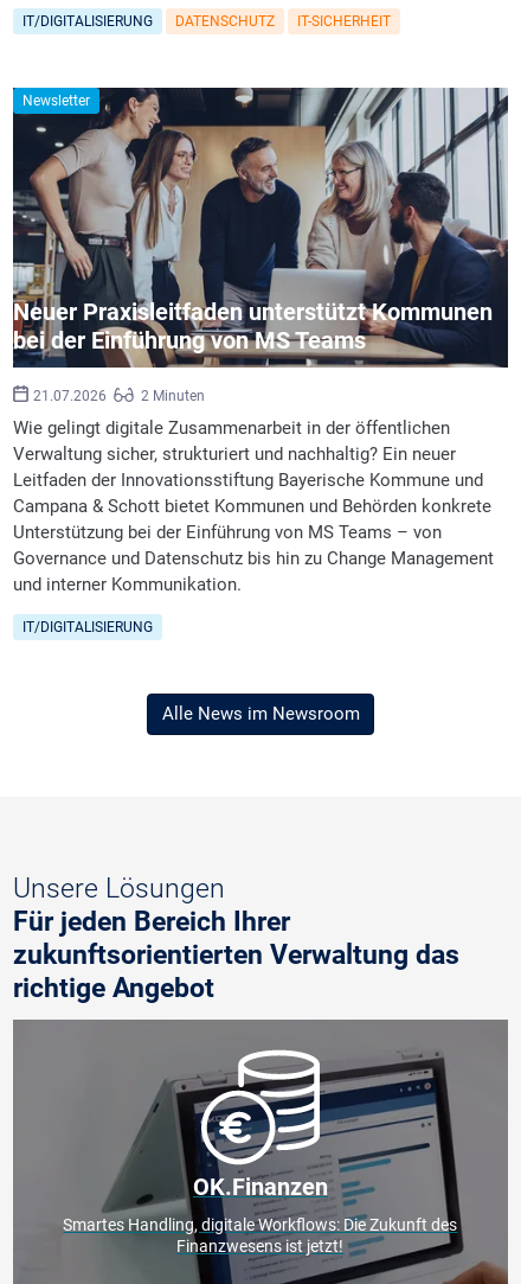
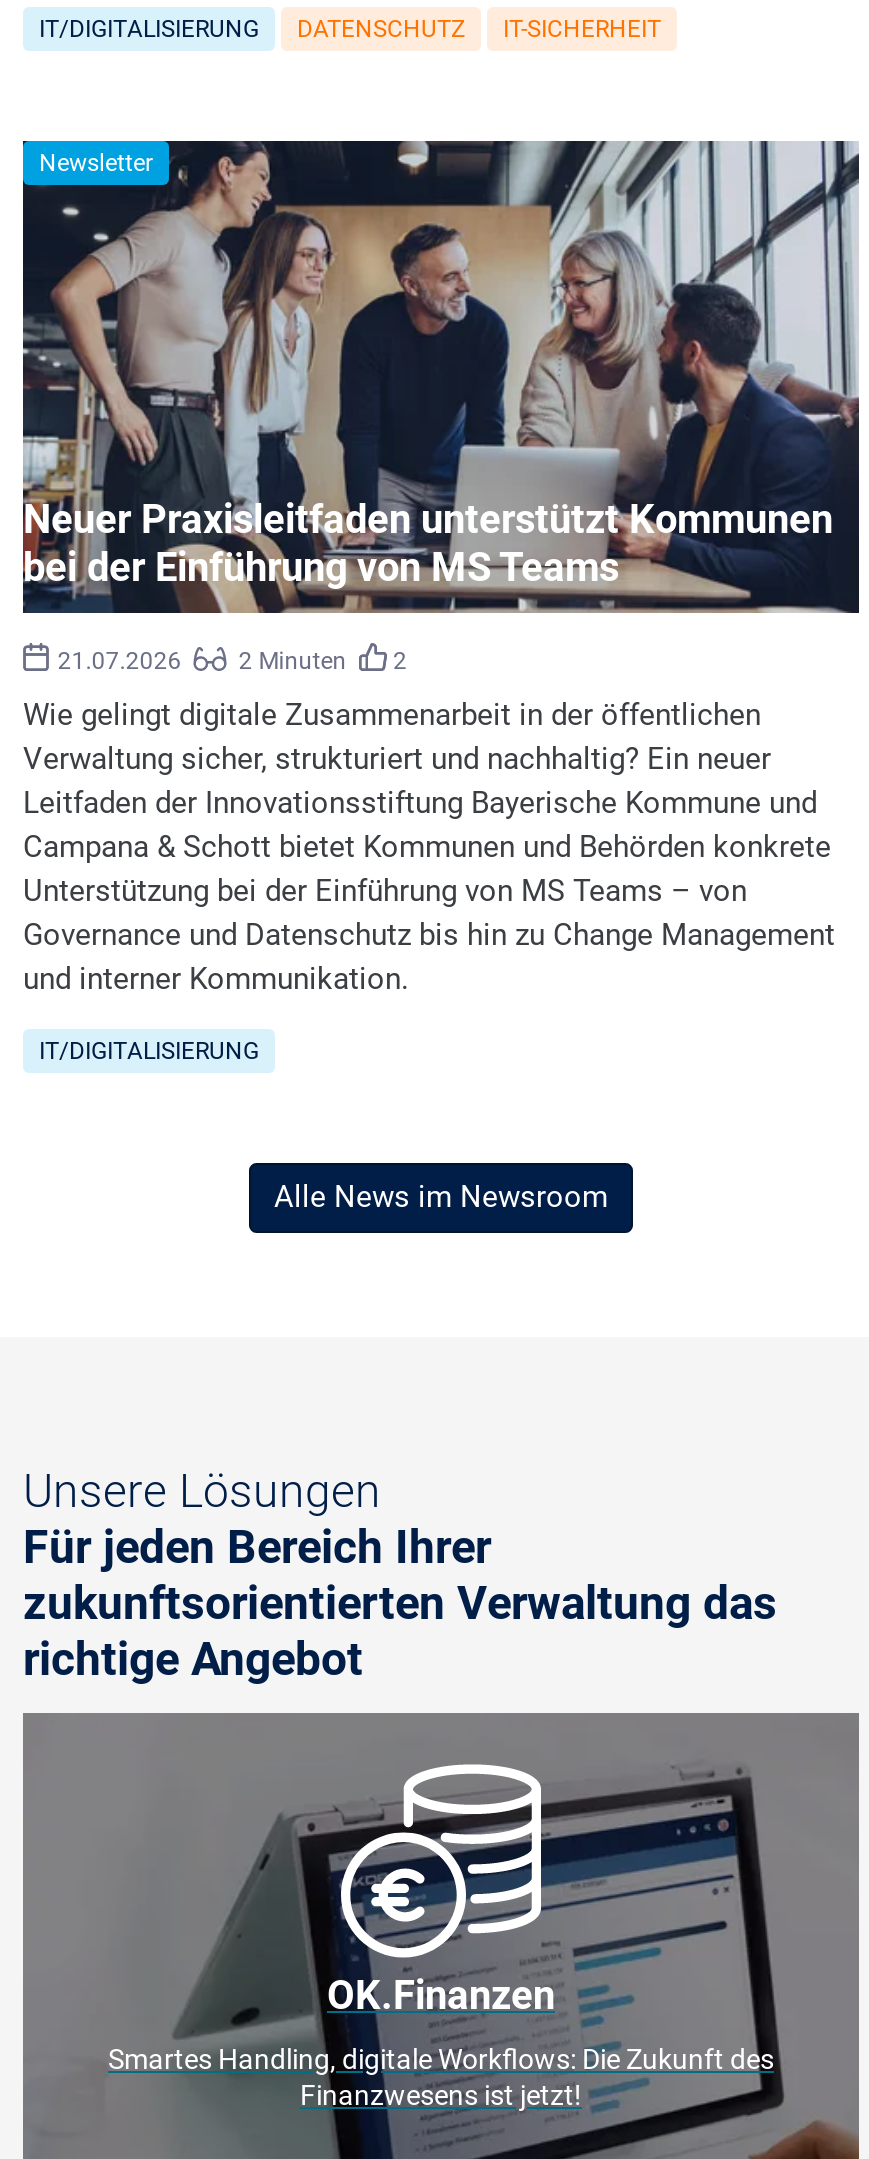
+ 2
